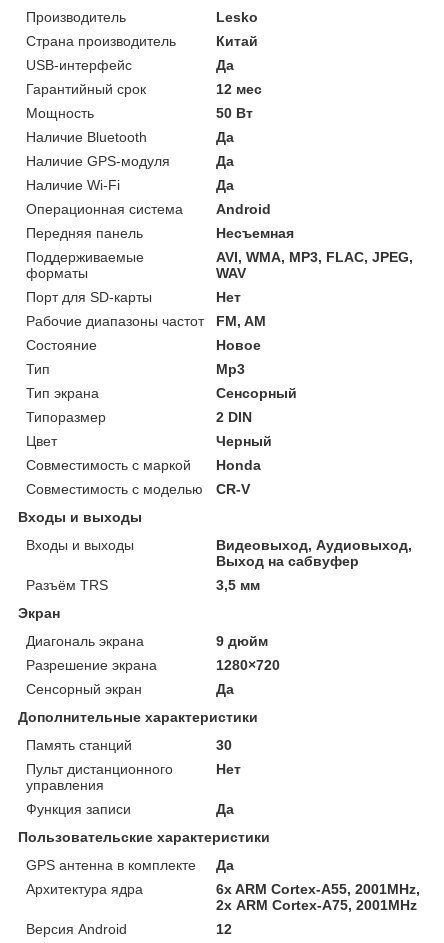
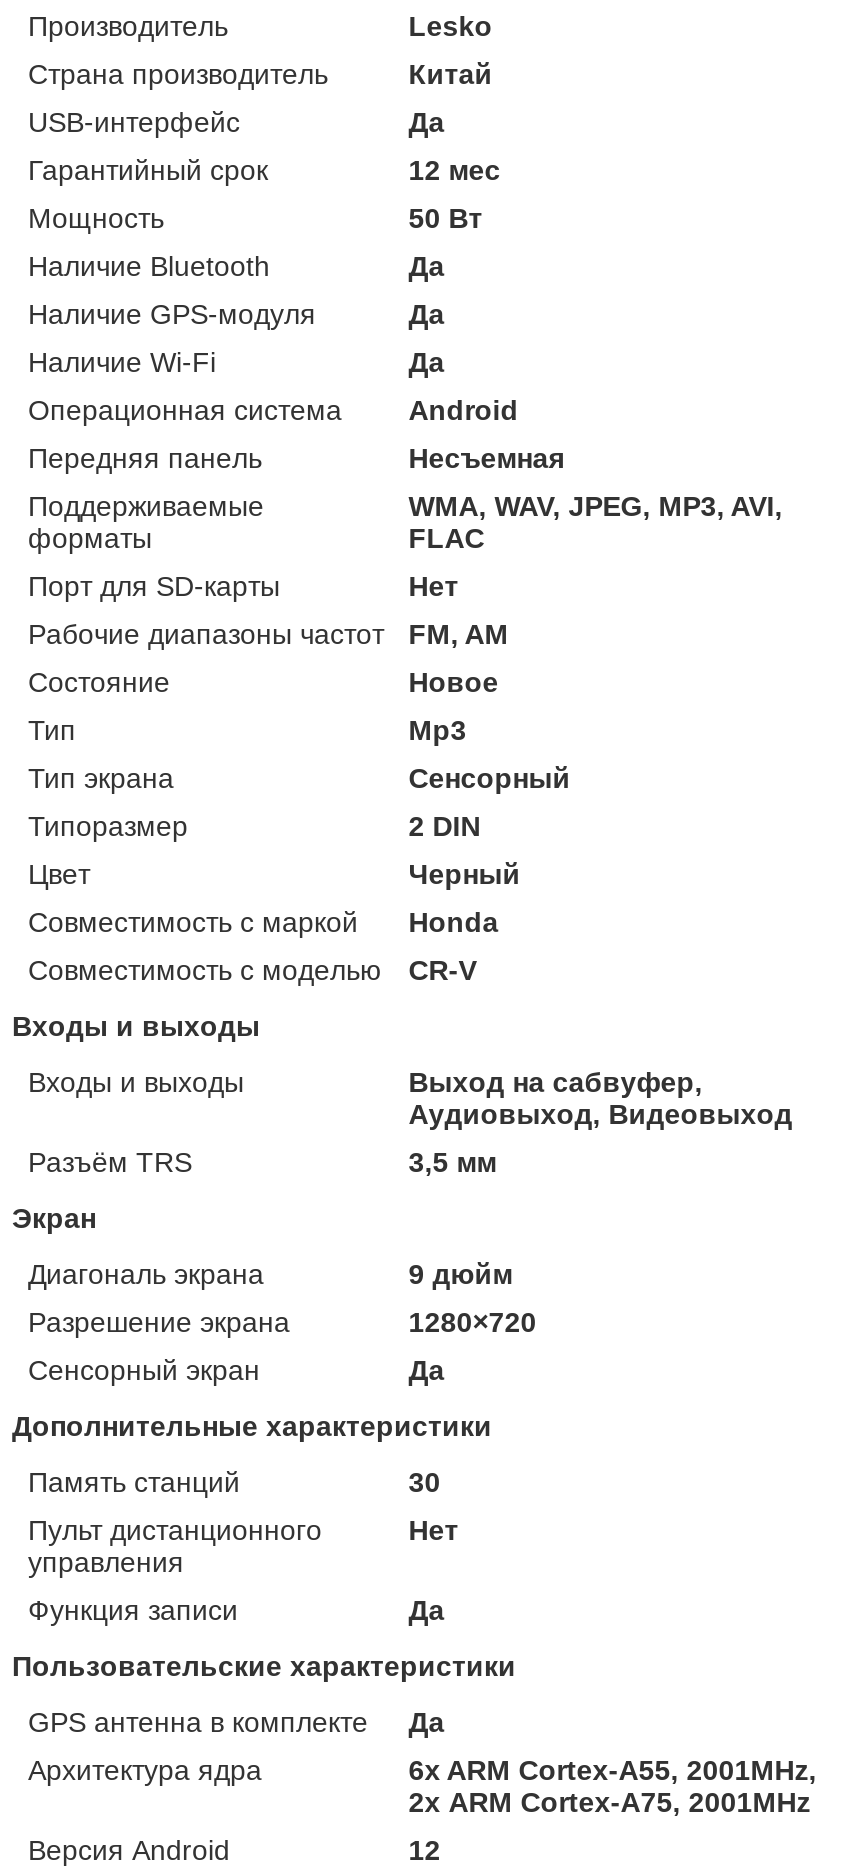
- AVI, WMA, MP3, FLAC, JPEG,
- WAV
+ WMA, WAV, JPEG, MP3, AVI,
+ FLAC

- Видеовыход, Аудиовыход,
- Выход на сабвуфер
+ Выход на сабвуфер,
+ Аудиовыход, Видеовыход
